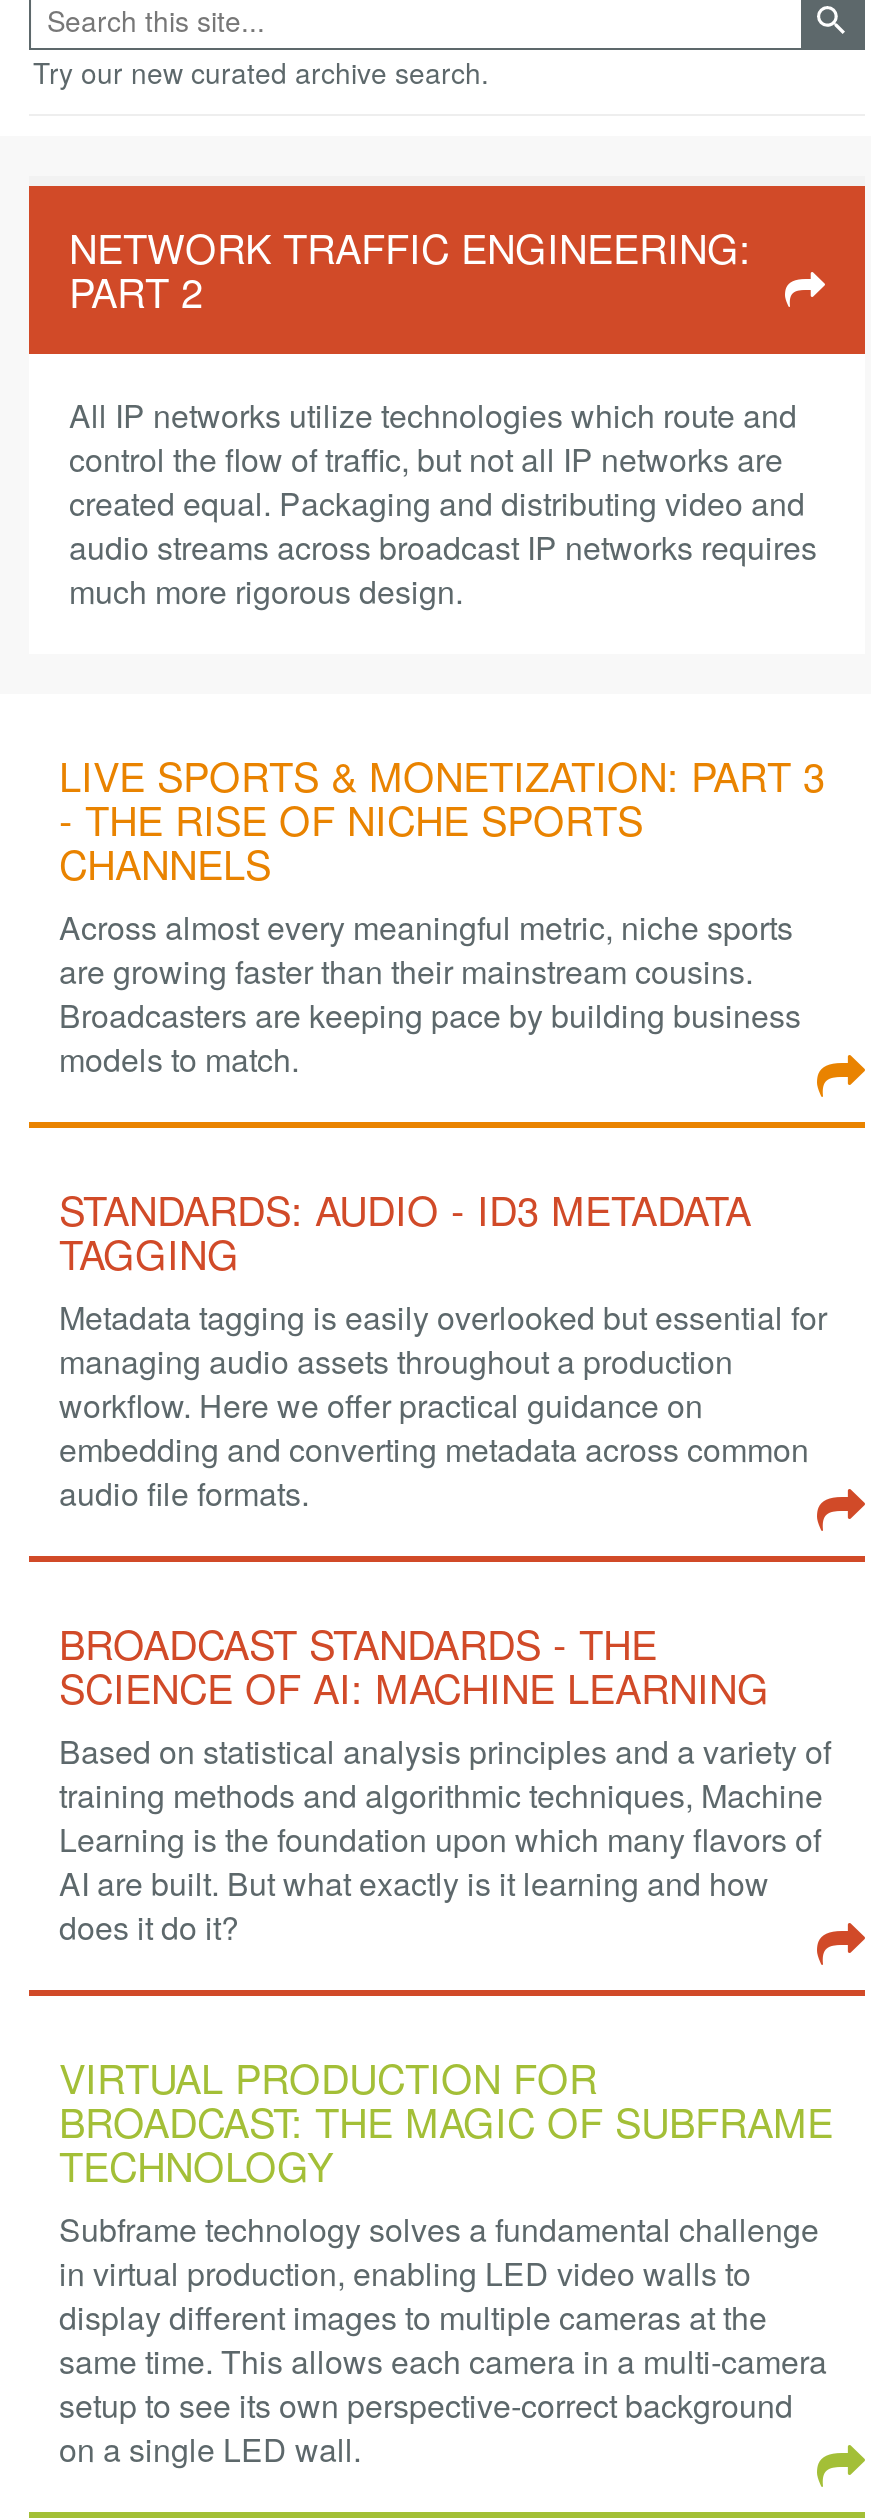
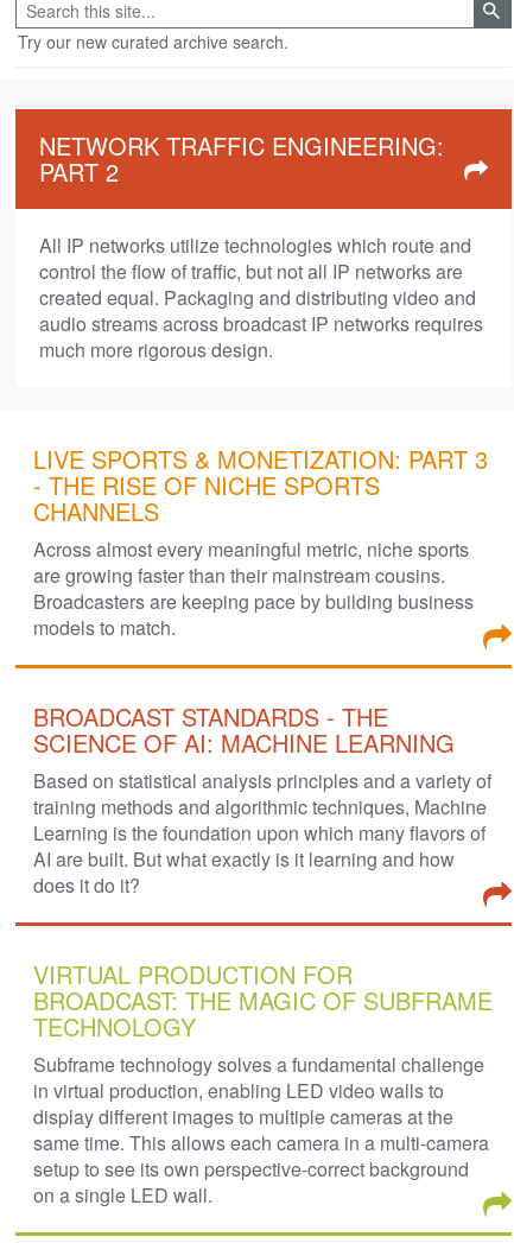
- STANDARDS: AUDIO - ID3 METADATA
- TAGGING
- Metadata tagging is easily overlooked but essential for
- managing audio assets throughout a production
- workflow. Here we offer practical guidance on
- embedding and converting metadata across common
- audio file formats.
